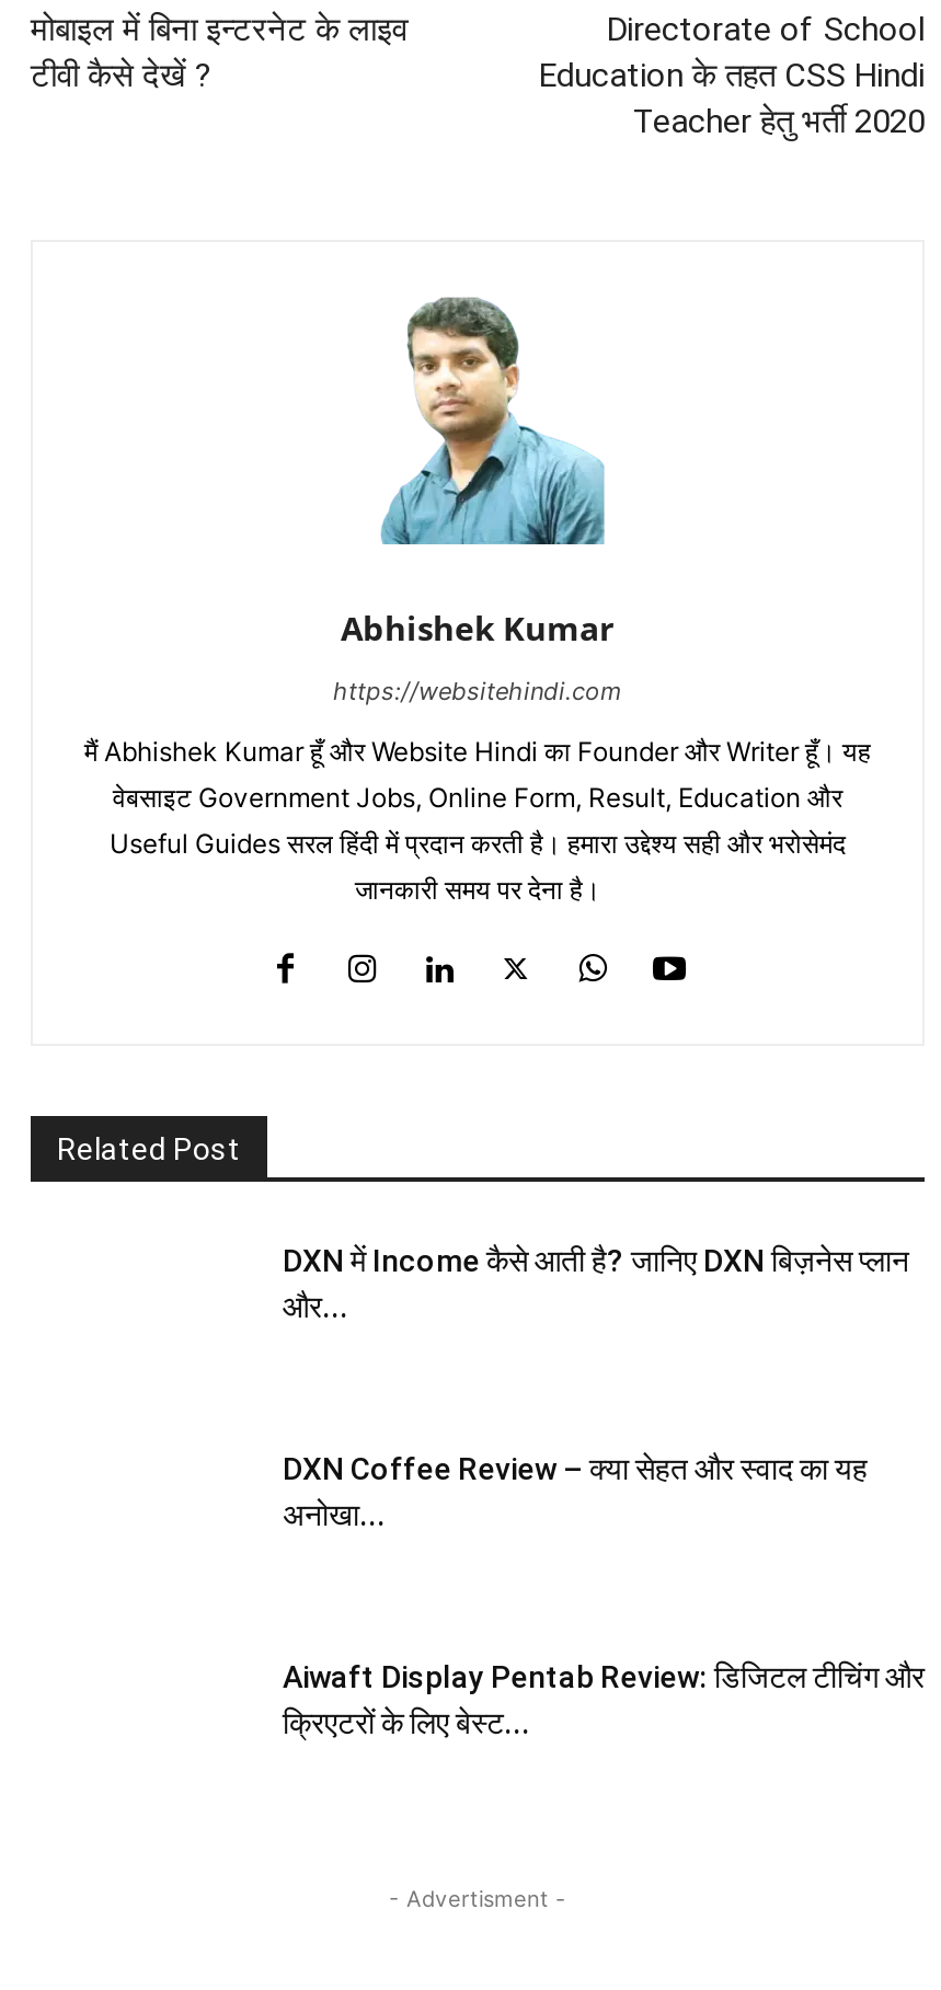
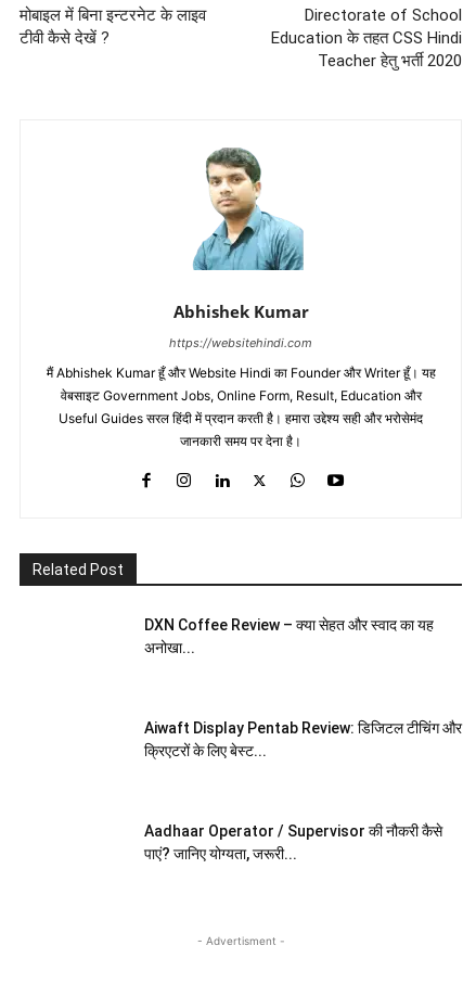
- DXN में Income कैसे आती है? जानिए DXN बिज़नेस प्लान
- और...

moved up: DXN Coffee Review – क्या सेहत और स्वाद का यह | अनोखा... | Aiwaft Display Pentab Review: डिजिटल टीचिंग और | क्रिएटरों के लिए बेस्ट...

+ Aadhaar Operator / Supervisor की नौकरी कैसे
+ पाएं? जानिए योग्यता, जरूरी...
